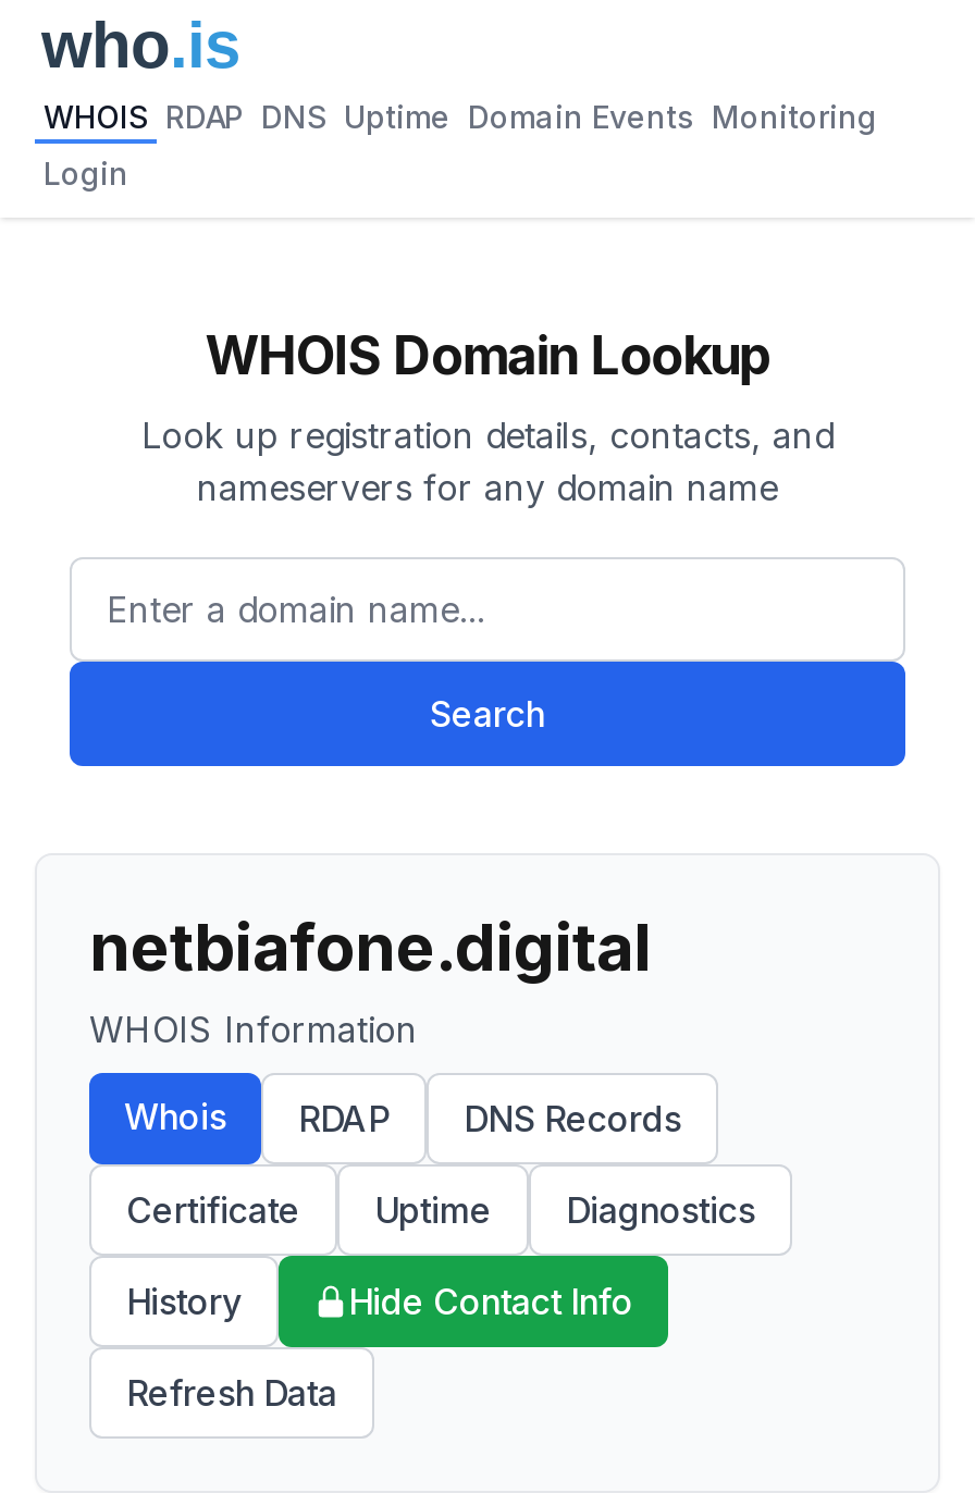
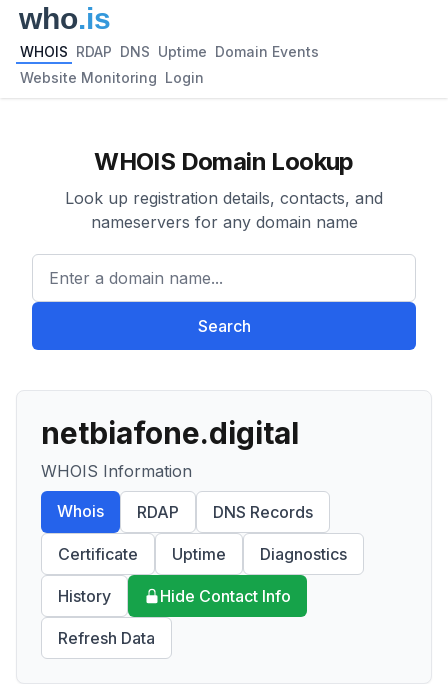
- WHOIS RDAP DNS Uptime Domain Events Monitoring
+ WHOIS RDAP DNS Uptime Domain Events

- Login
+ Website Monitoring Login
